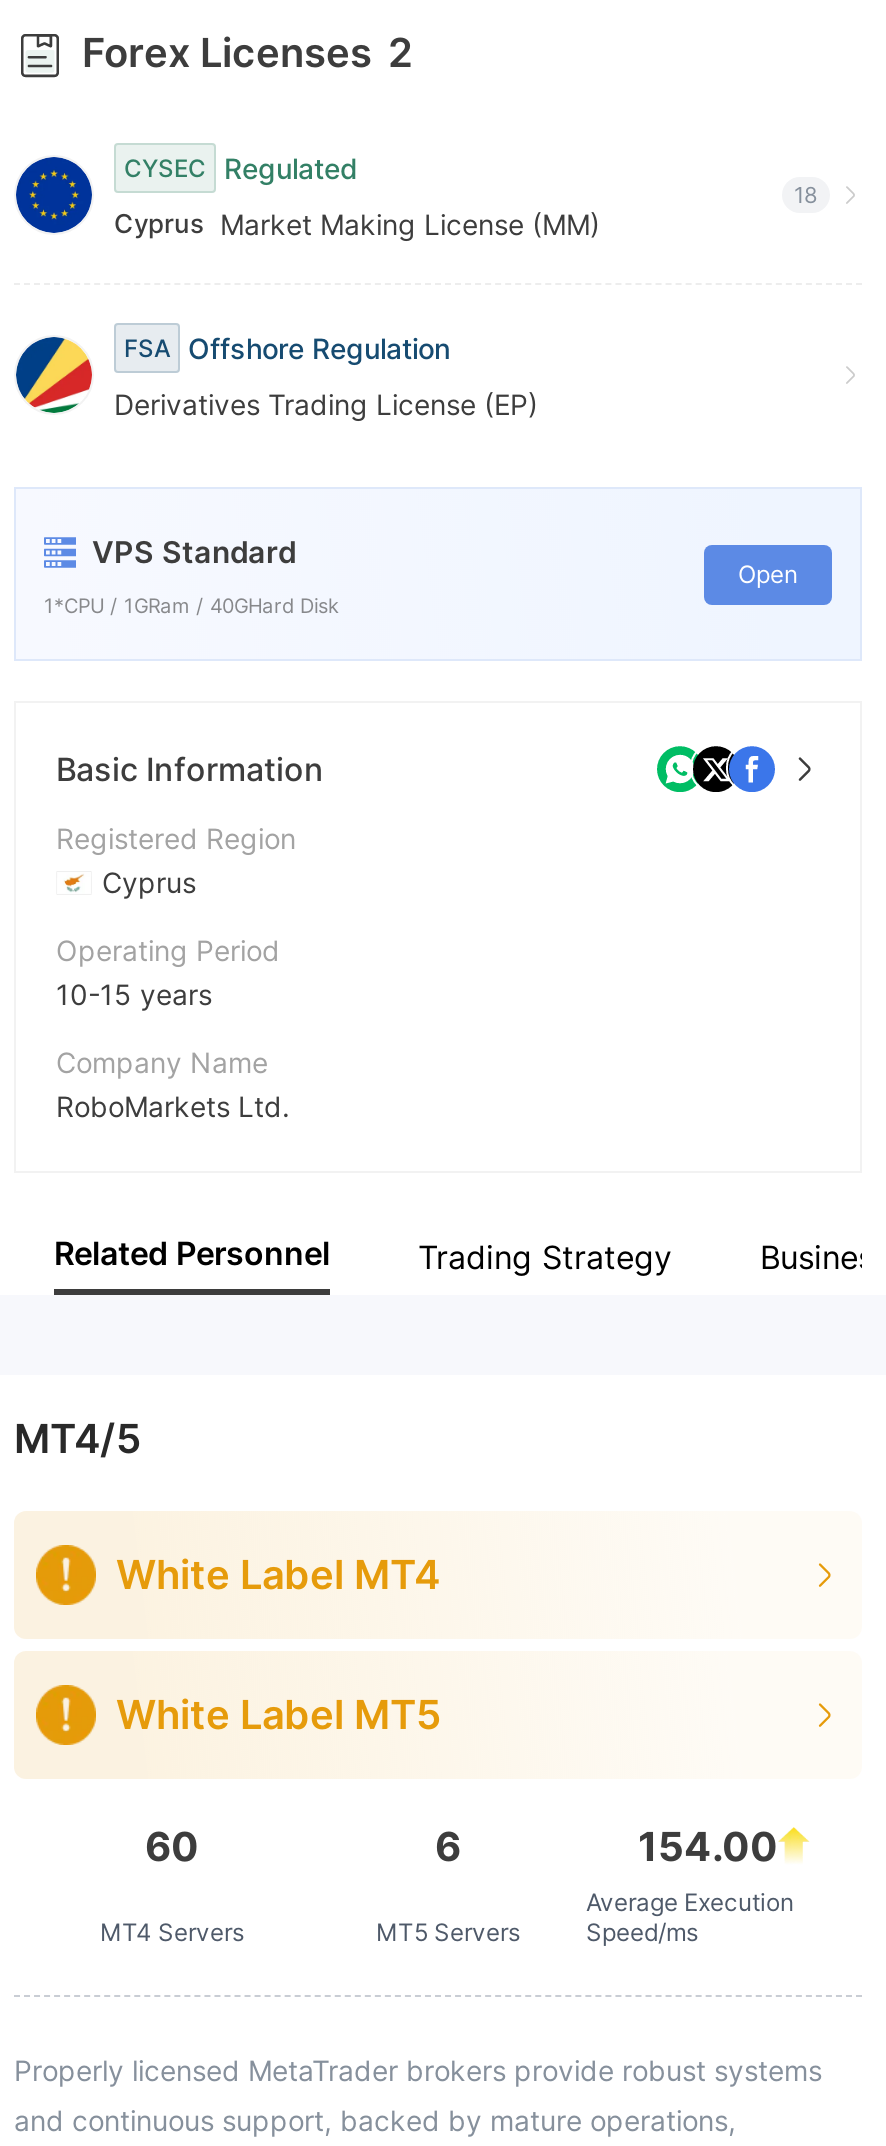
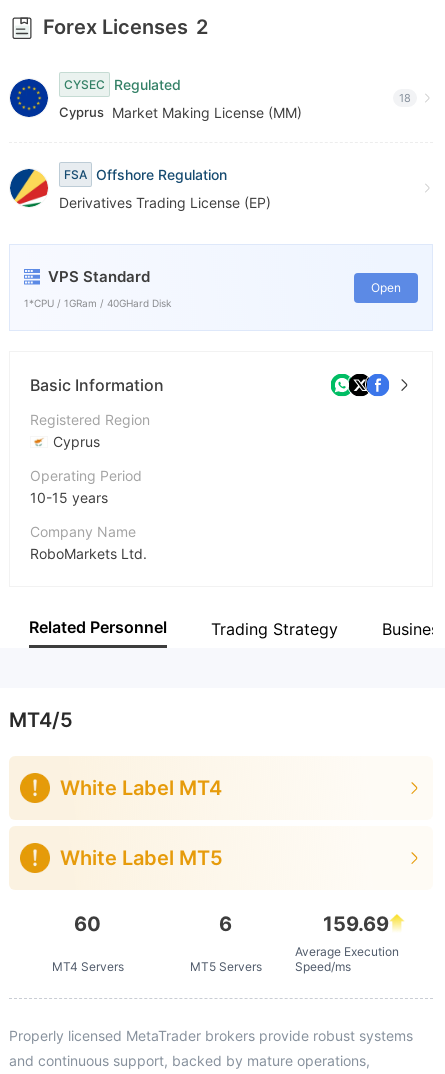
- 154.00
+ 159.69
